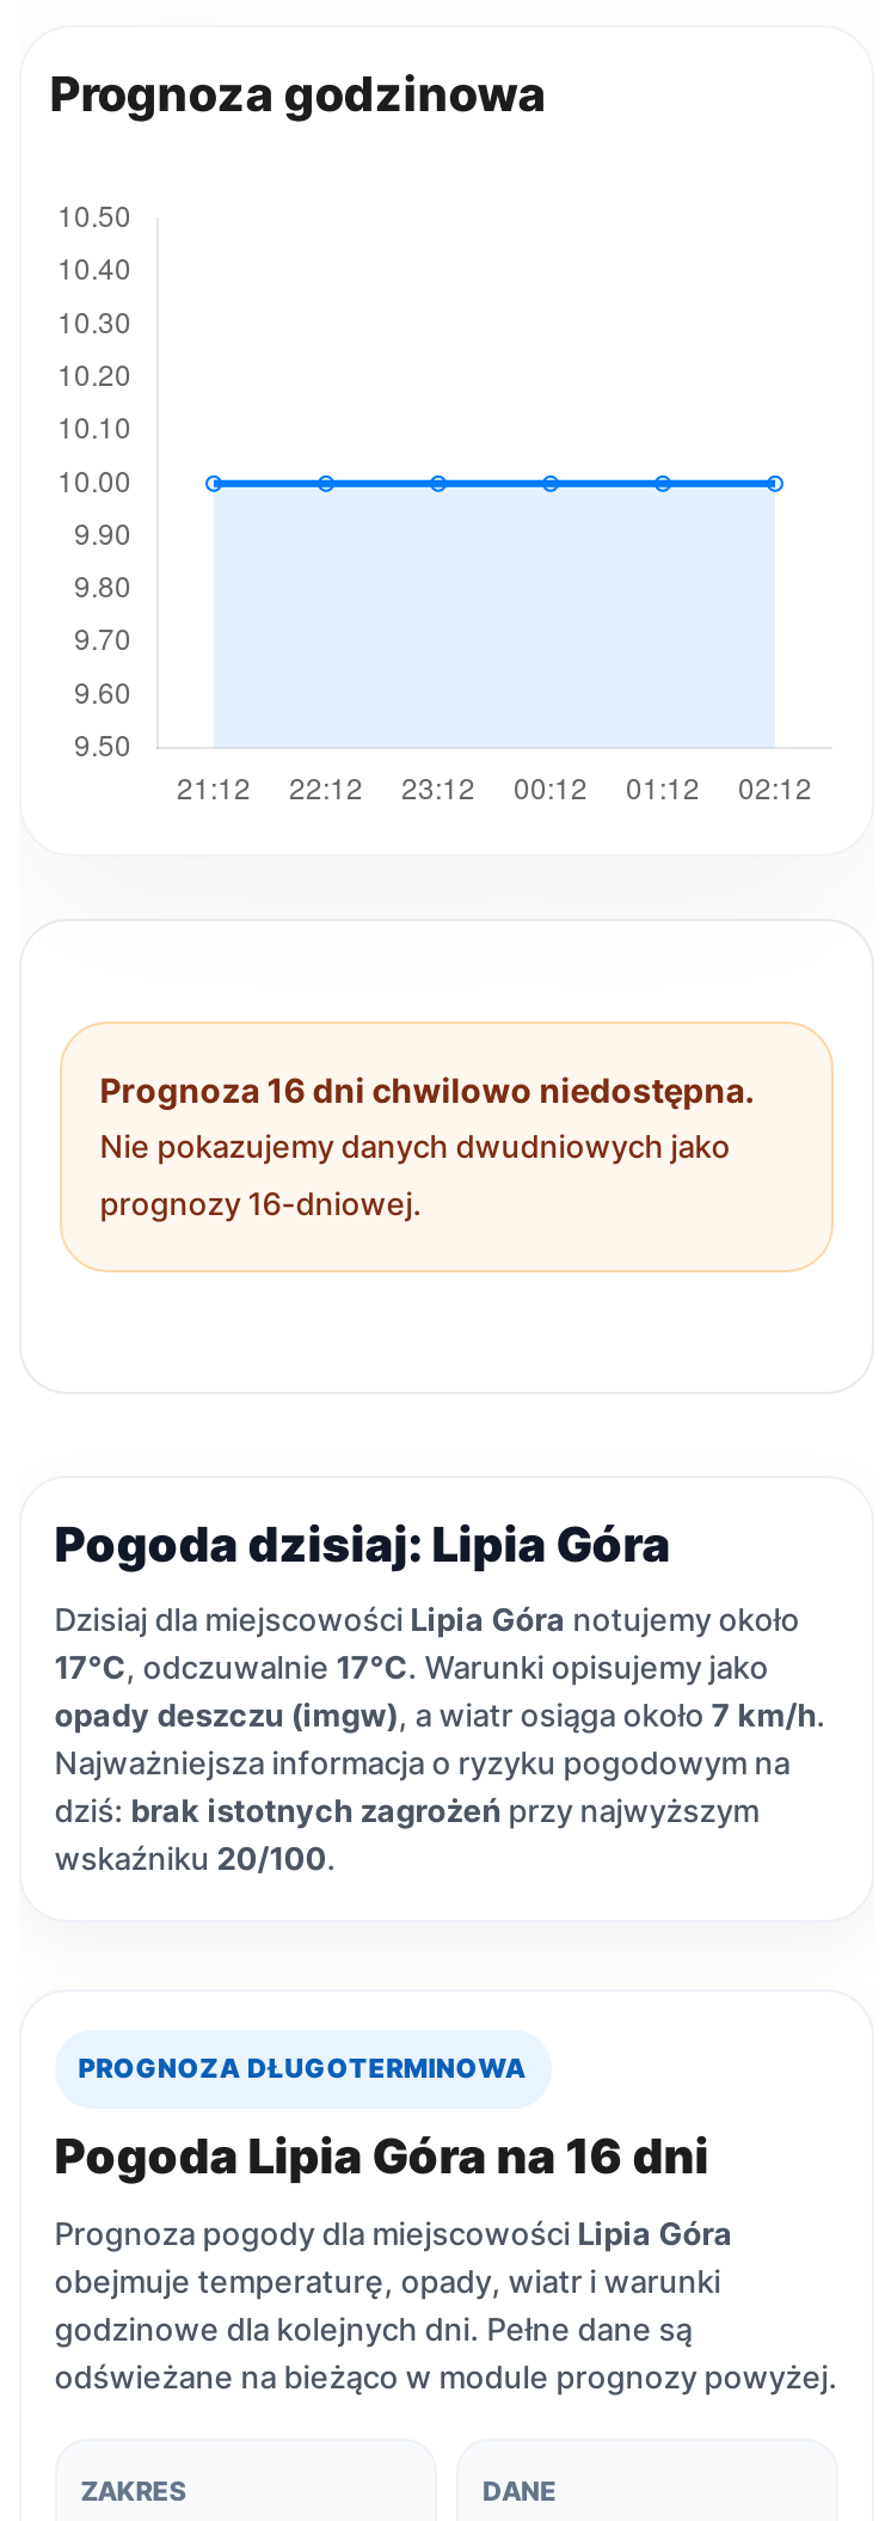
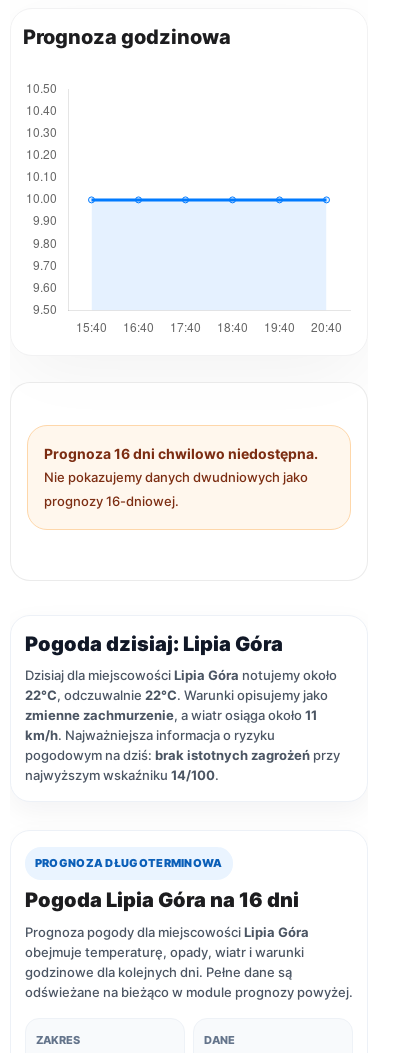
- 17°C, odczuwalnie 17°C. Warunki opisujemy jako
- opady deszczu (imgw), a wiatr osiąga około 7 km/h.
- Najważniejsza informacja o ryzyku pogodowym na
- dziś: brak istotnych zagrożeń przy najwyższym
- wskaźniku 20/100.
+ 22°C, odczuwalnie 22°C. Warunki opisujemy jako
+ zmienne zachmurzenie, a wiatr osiąga około 11
+ km/h. Najważniejsza informacja o ryzyku
+ pogodowym na dziś: brak istotnych zagrożeń przy
+ najwyższym wskaźniku 14/100.
